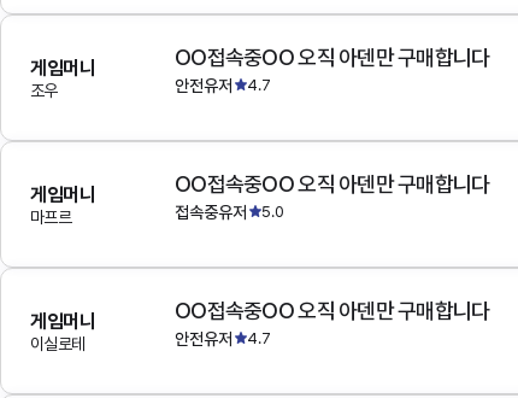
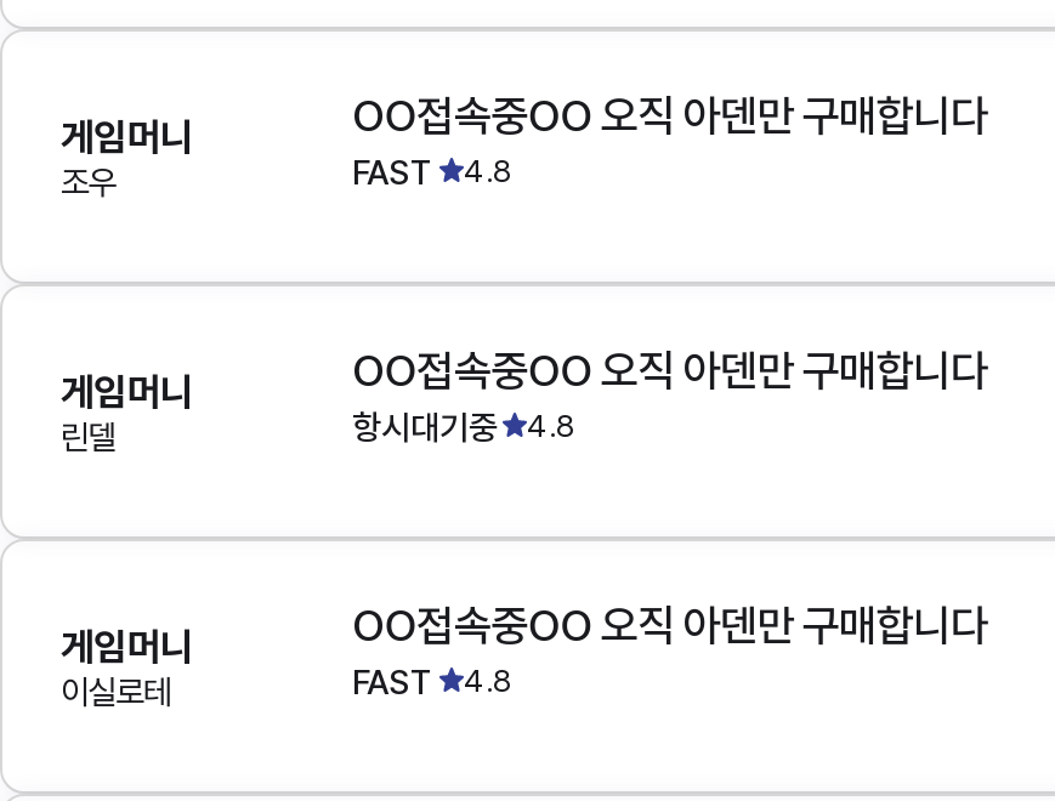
- 안전유저
- 4.7
+ FAST
+ 4.8

- 마프르
+ 린델

- 접속중유저
- 5.0
+ 항시대기중
+ 4.8

- 안전유저
- 4.7
+ FAST
+ 4.8
